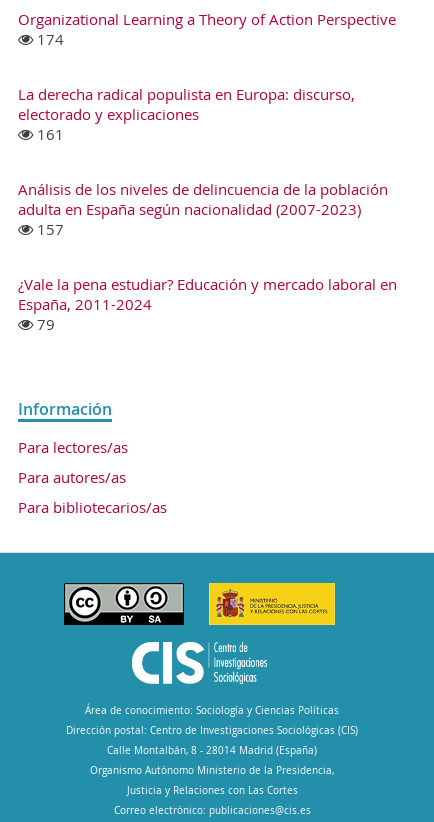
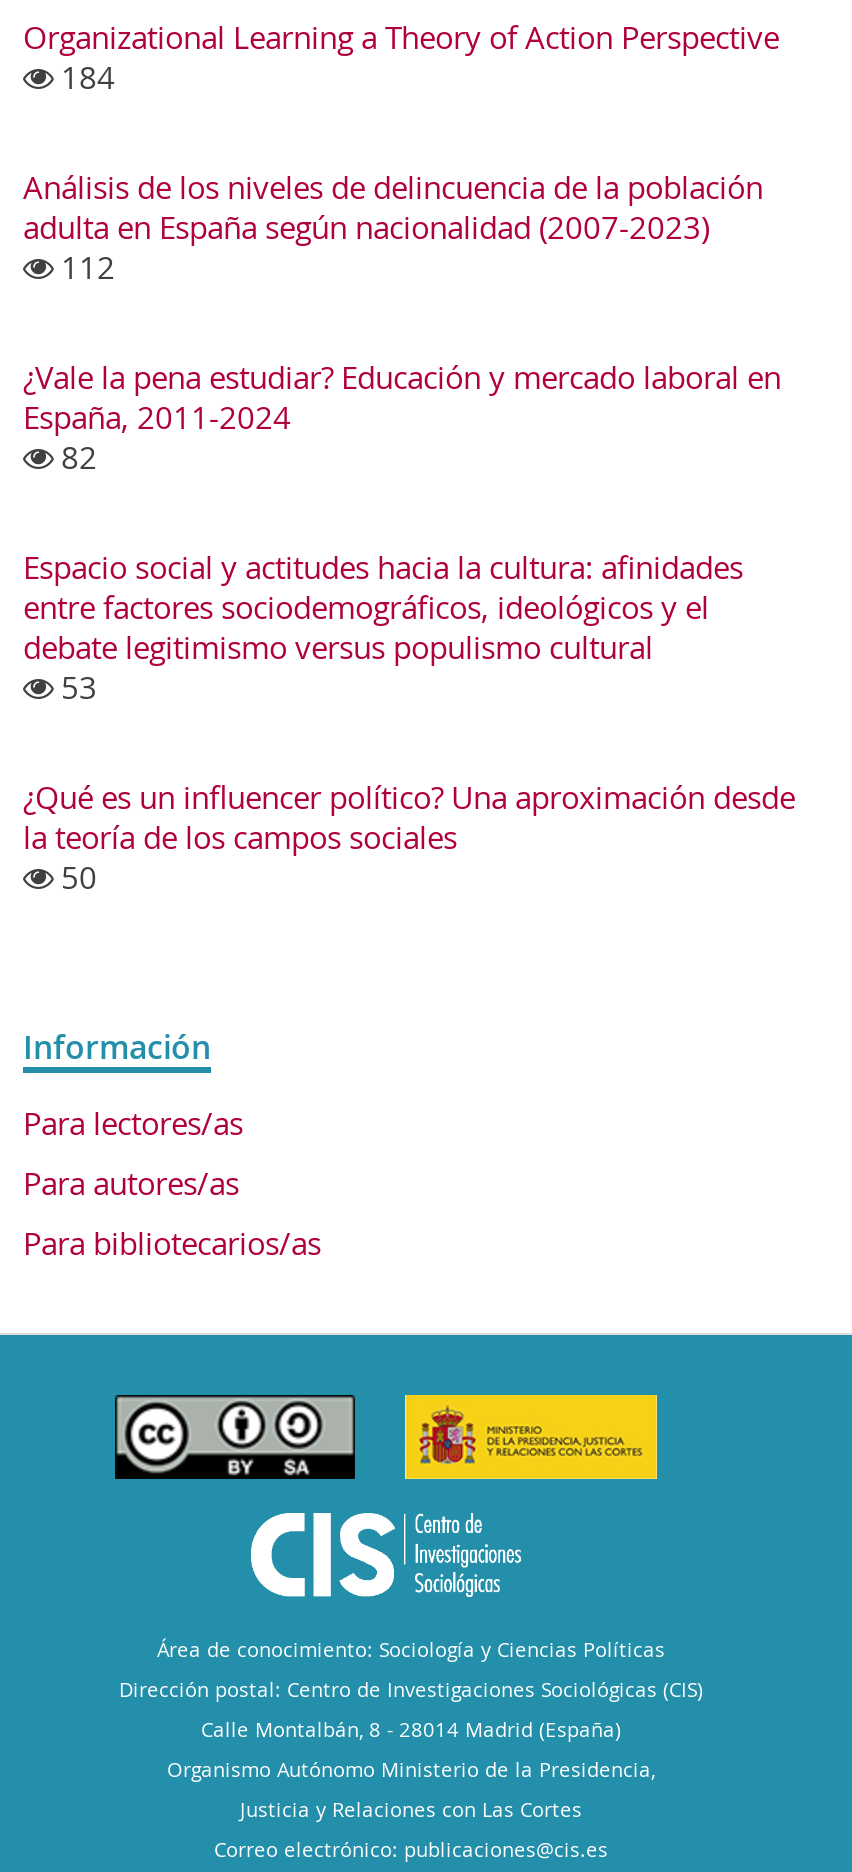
- 174
- La derecha radical populista en Europa: discurso,
- electorado y explicaciones
- 161
+ 184

moved up: Análisis de los niveles de delincuencia de la población | adulta en España según nacionalidad (2007-2023)

- 157
+ 112

moved up: ¿Vale la pena estudiar? Educación y mercado laboral en | España, 2011-2024

- 79
+ 82
+ Espacio social y actitudes hacia la cultura: afinidades
+ entre factores sociodemográficos, ideológicos y el
+ debate legitimismo versus populismo cultural
+ 53
+ ¿Qué es un influencer político? Una aproximación desde
+ la teoría de los campos sociales
+ 50
